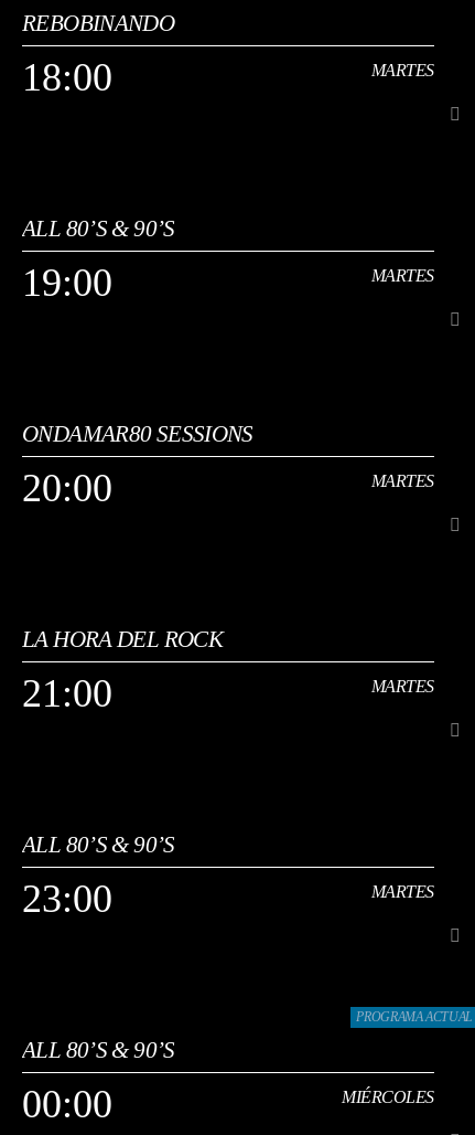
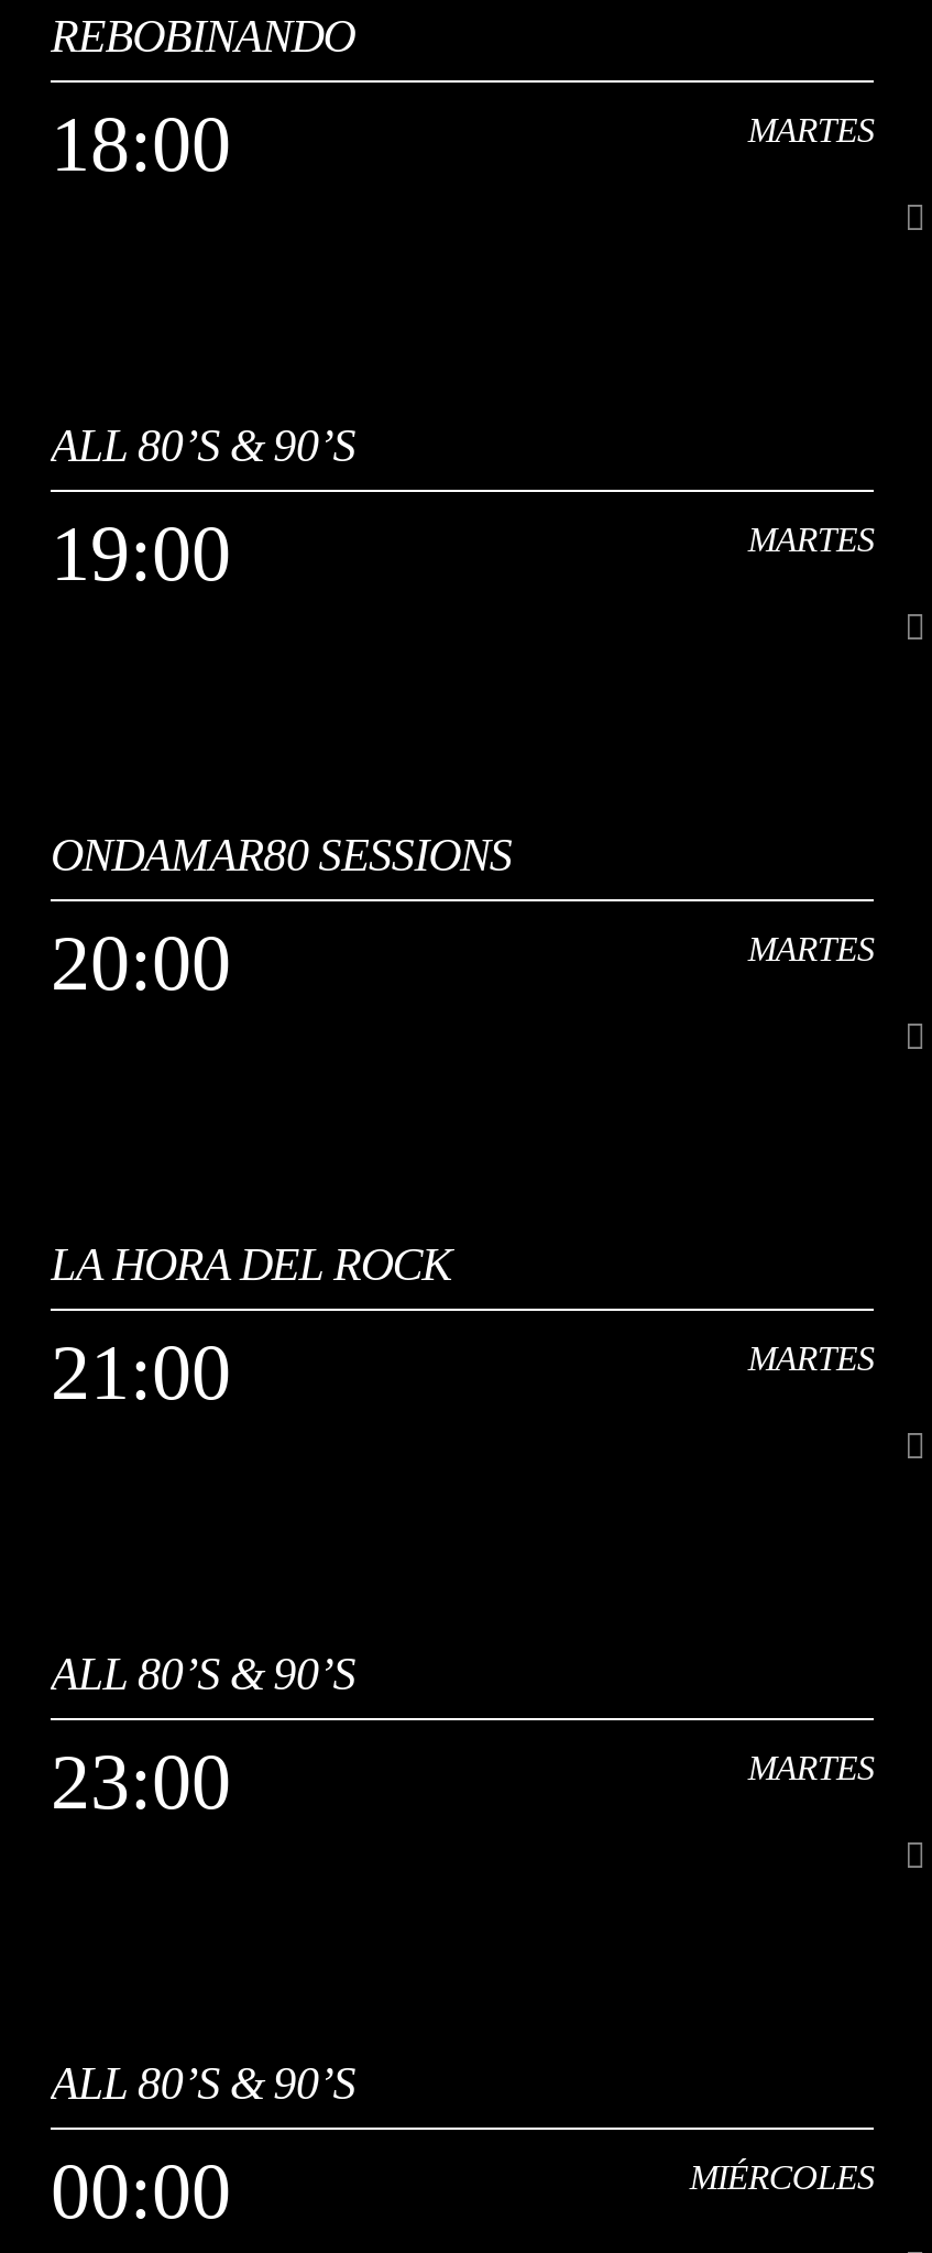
- PROGRAMA ACTUAL
